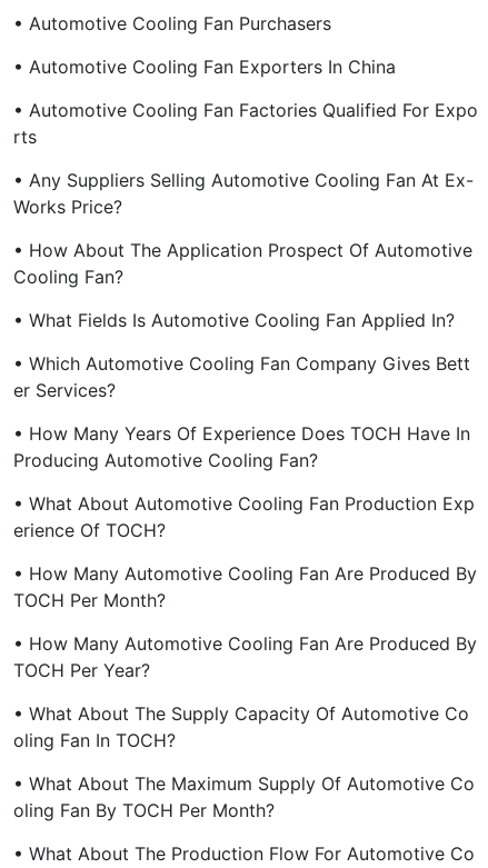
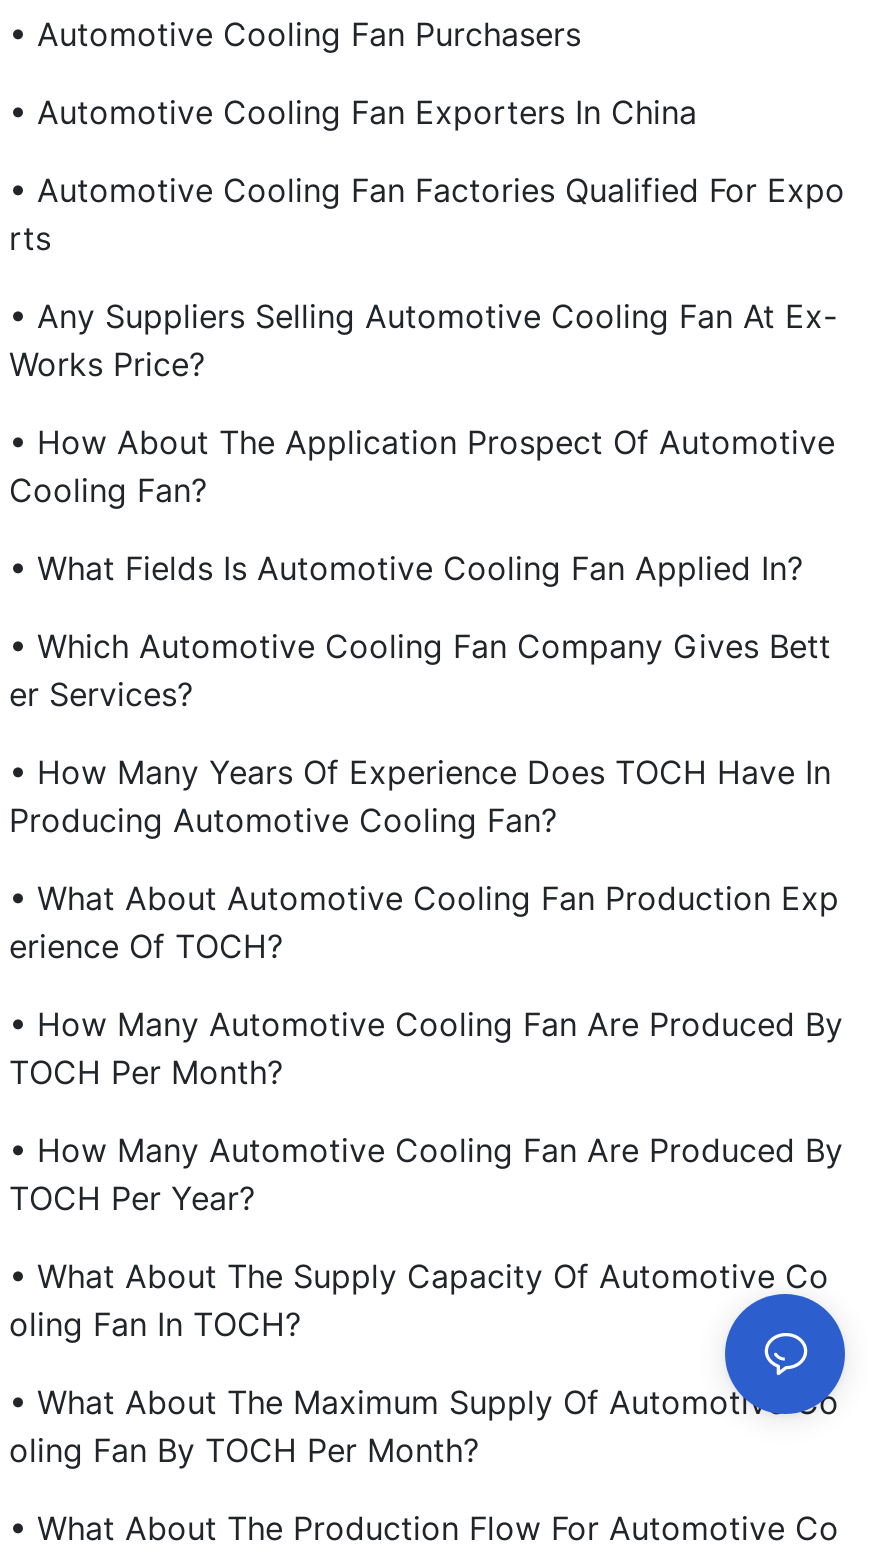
+ [image]
